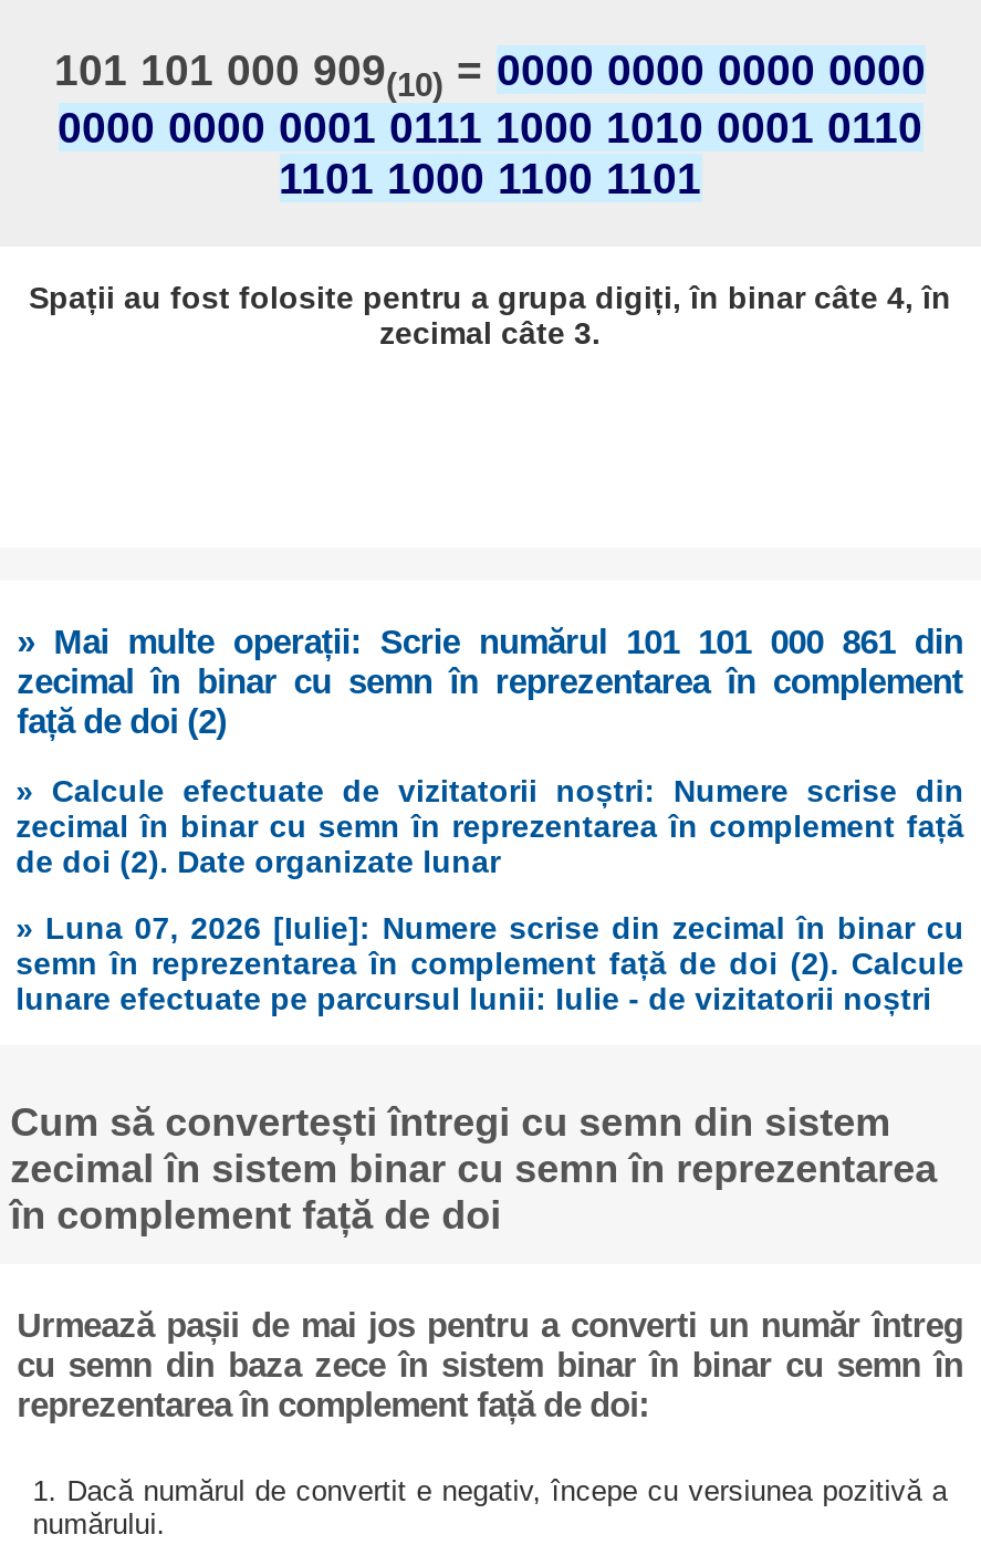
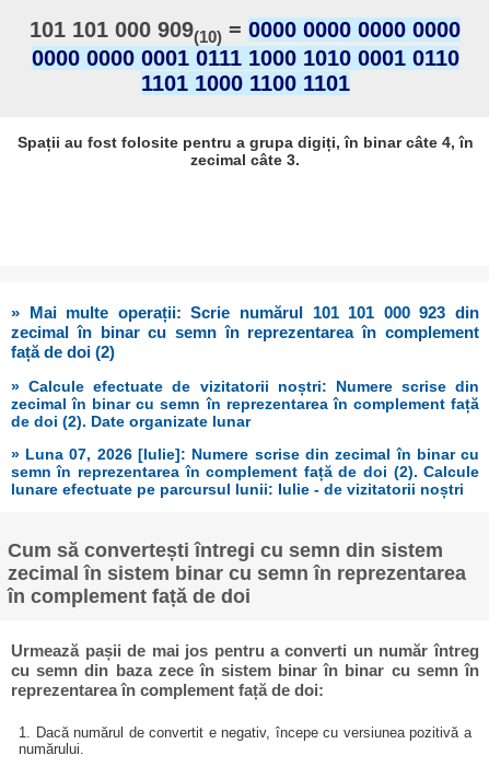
- » Mai multe operații: Scrie numărul 101 101 000 861 din
+ » Mai multe operații: Scrie numărul 101 101 000 923 din
